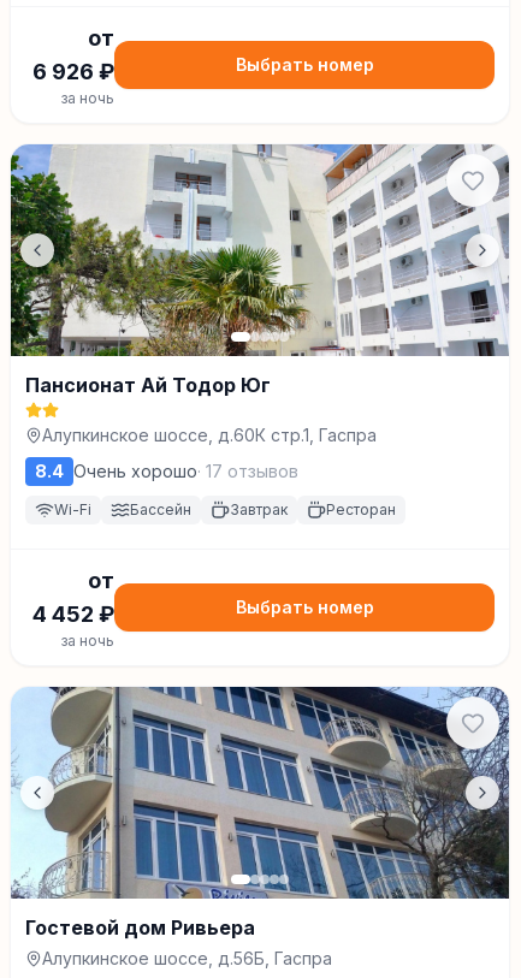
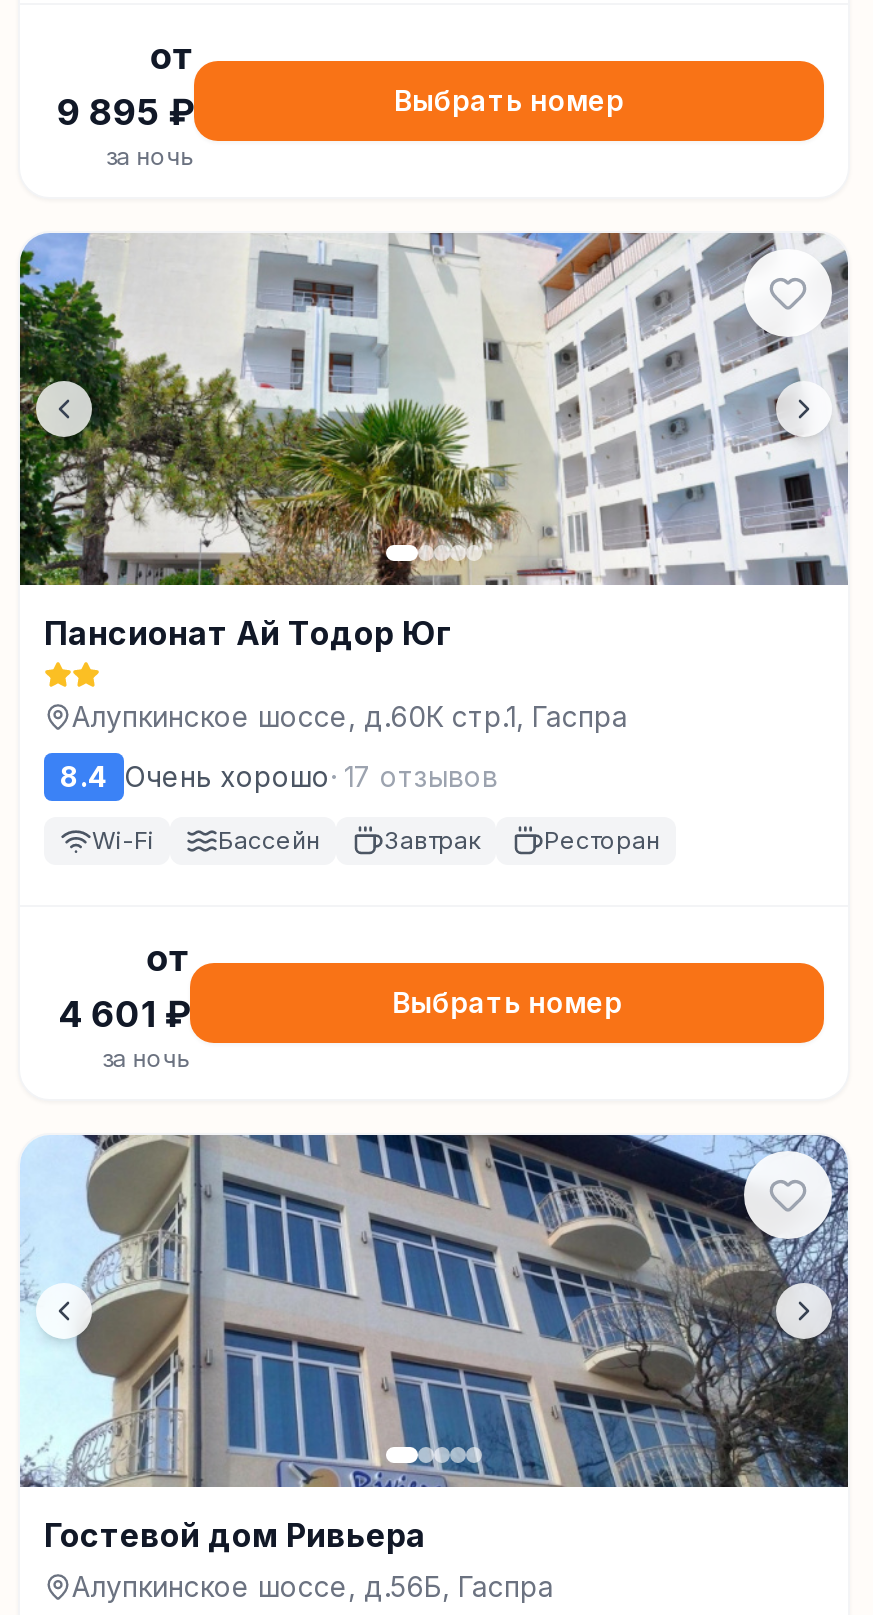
- 6 926 ₽
+ 9 895 ₽

- 4 452 ₽
+ 4 601 ₽
